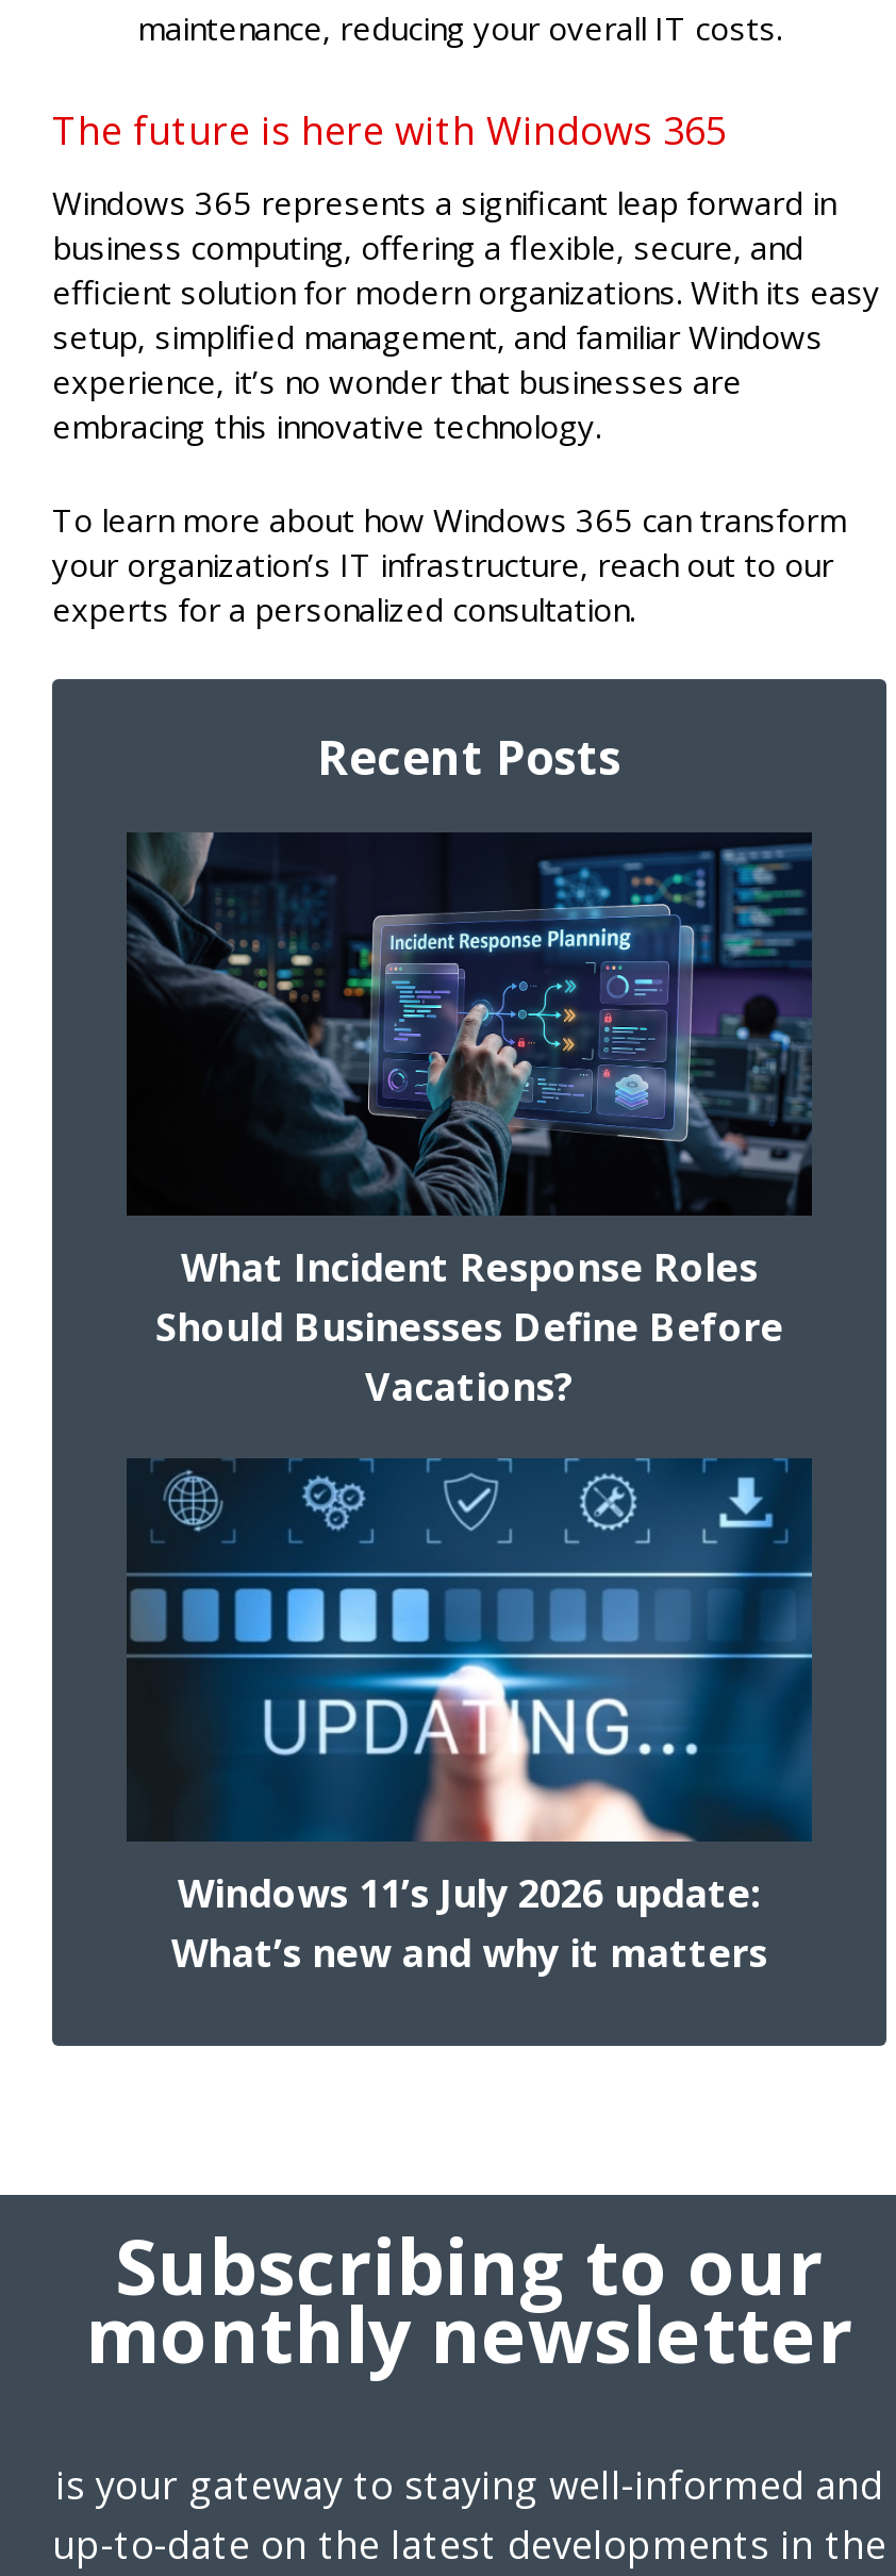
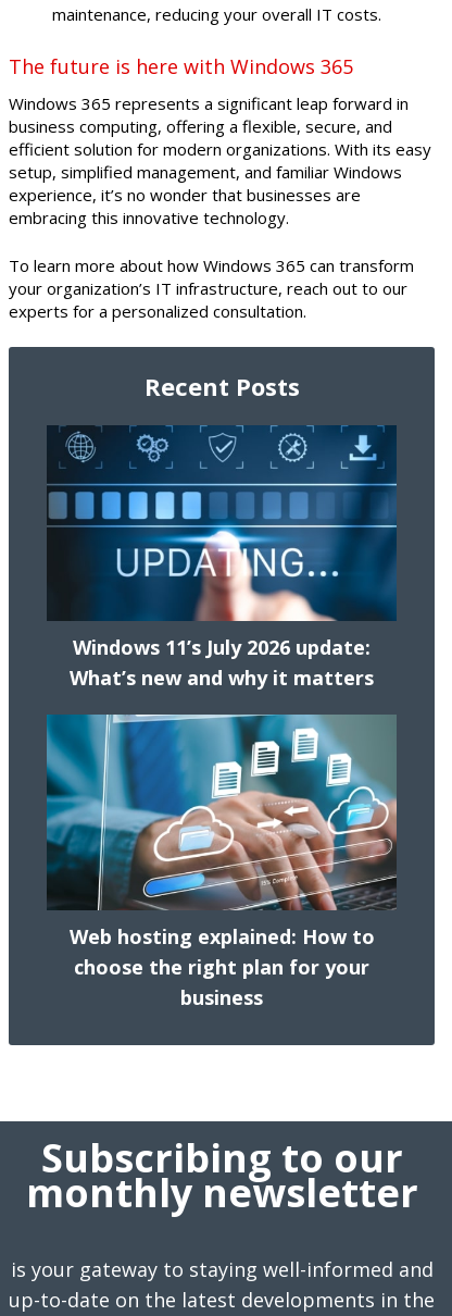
- [image]
- What Incident Response Roles
- Should Businesses Define Before
- Vacations?

moved up: [image] | Windows 11’s July 2026 update: | What’s new and why it matters

+ [image]
+ Web hosting explained: How to
+ choose the right plan for your
+ business
